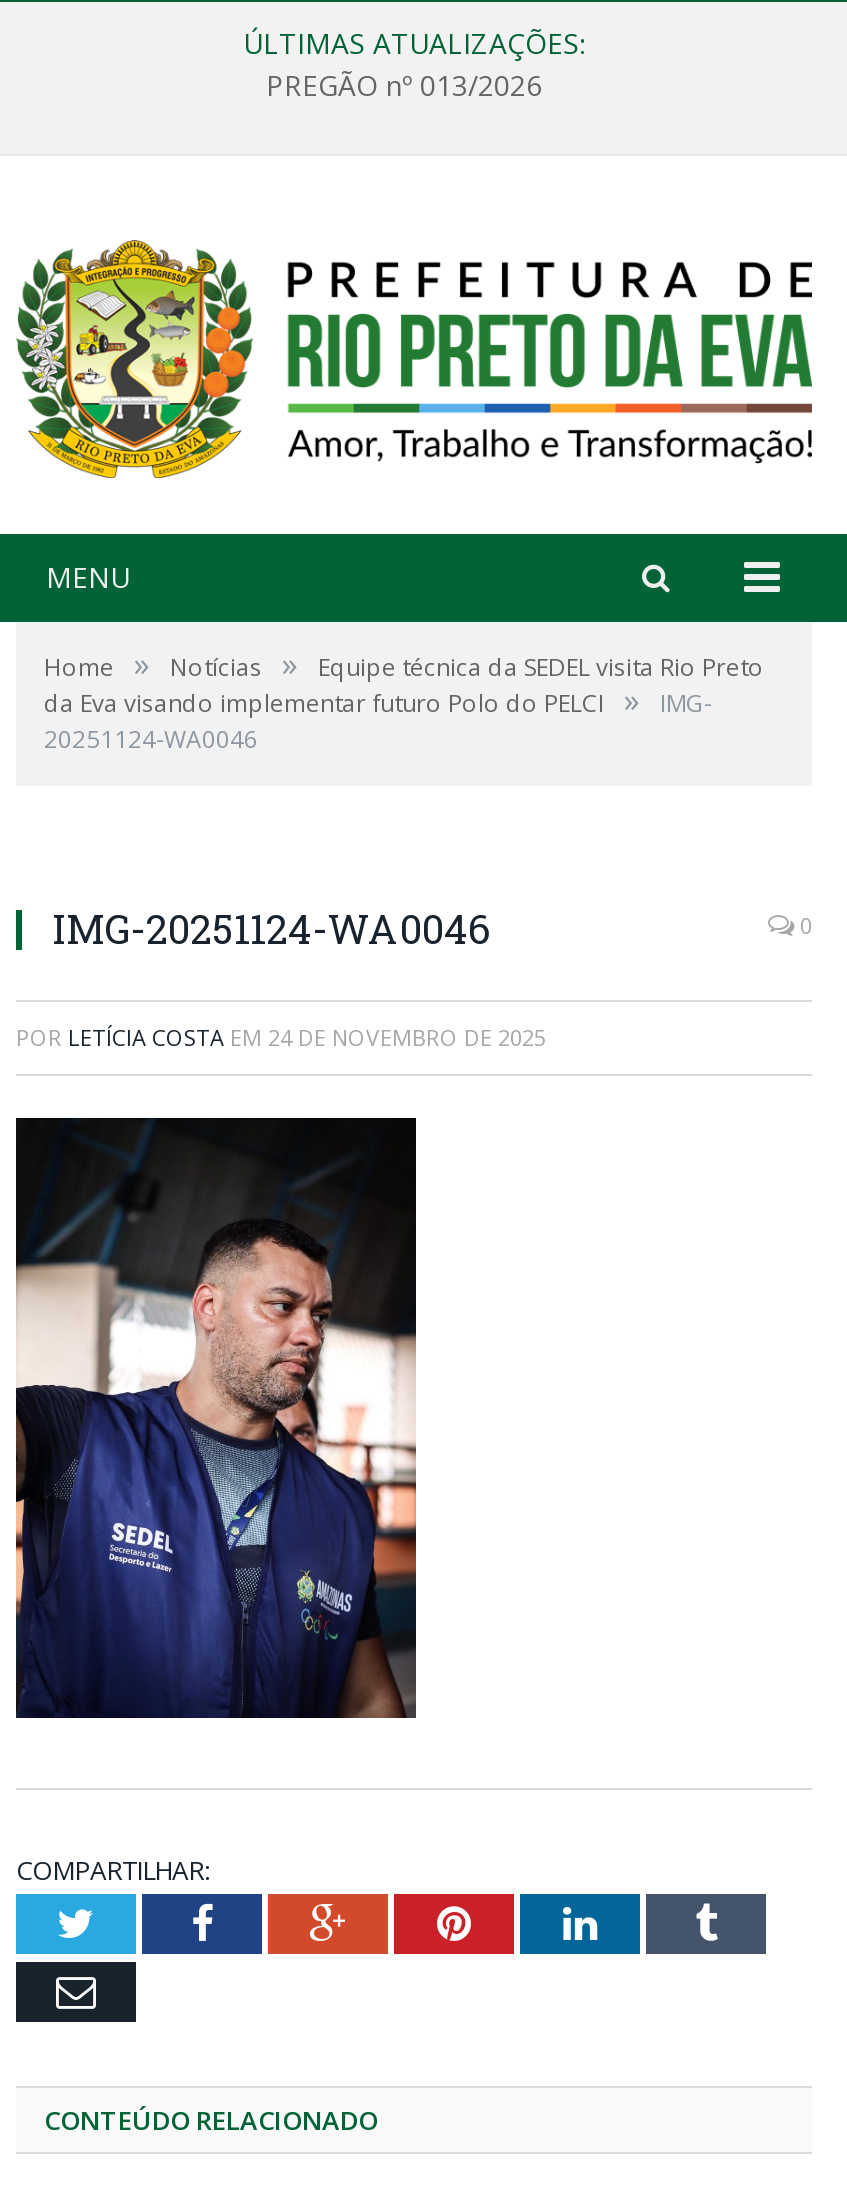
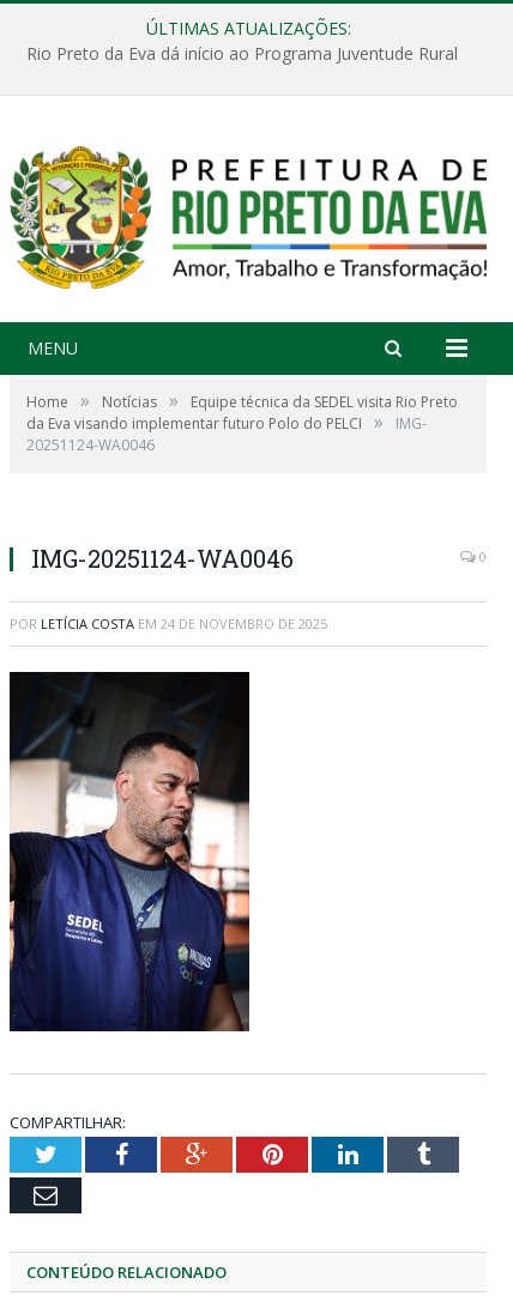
- PREGÃO nº 013/2026
+ Rio Preto da Eva dá início ao Programa Juventude Rural
